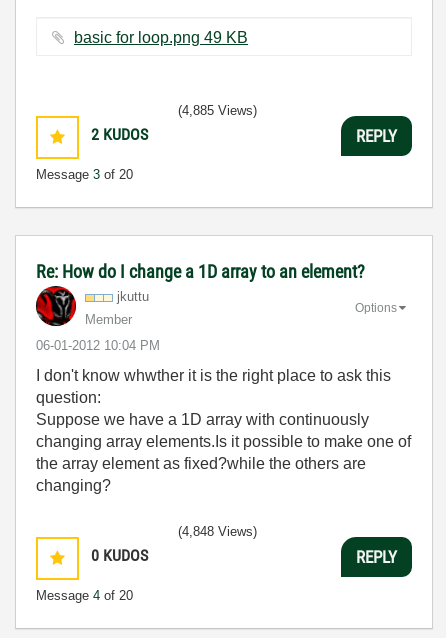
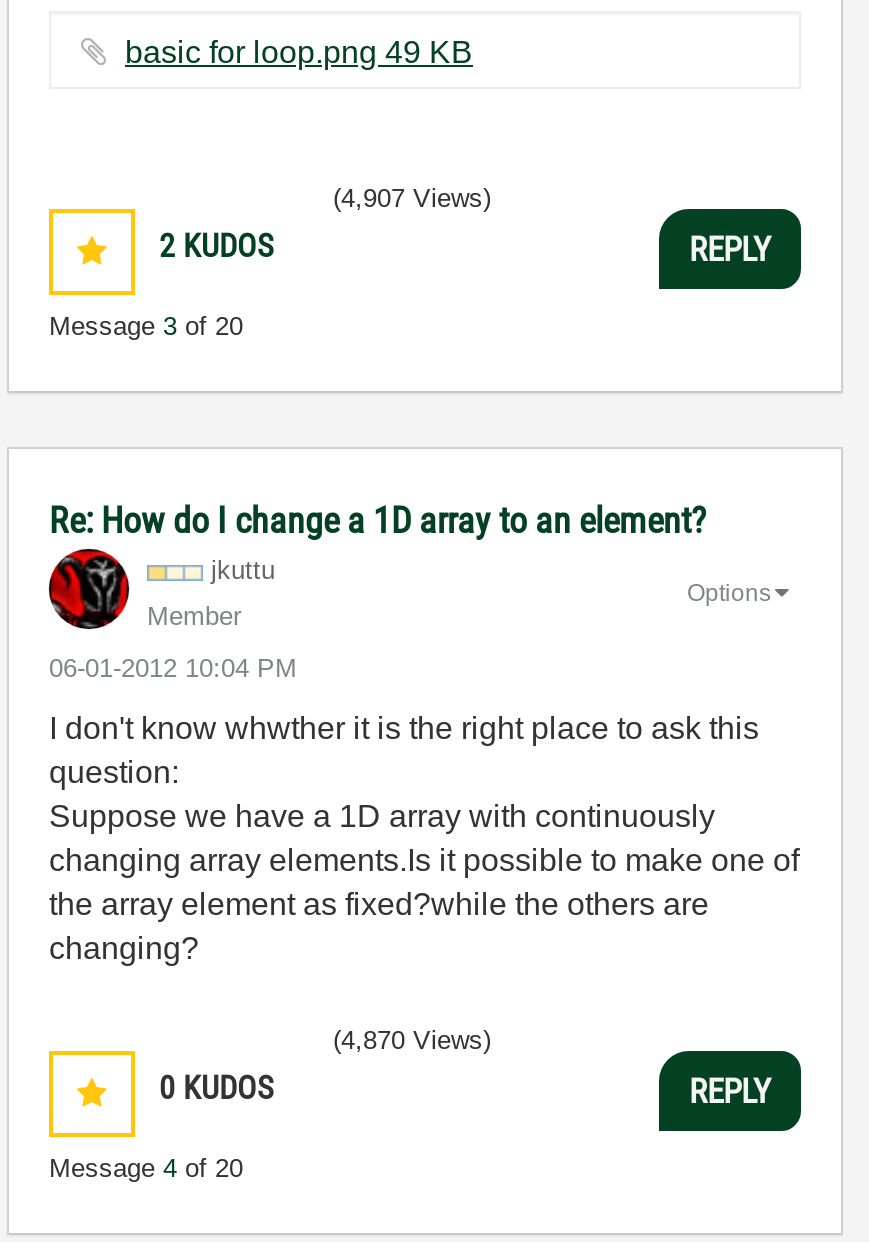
- (4,885 Views)
+ (4,907 Views)

- (4,848 Views)
+ (4,870 Views)
